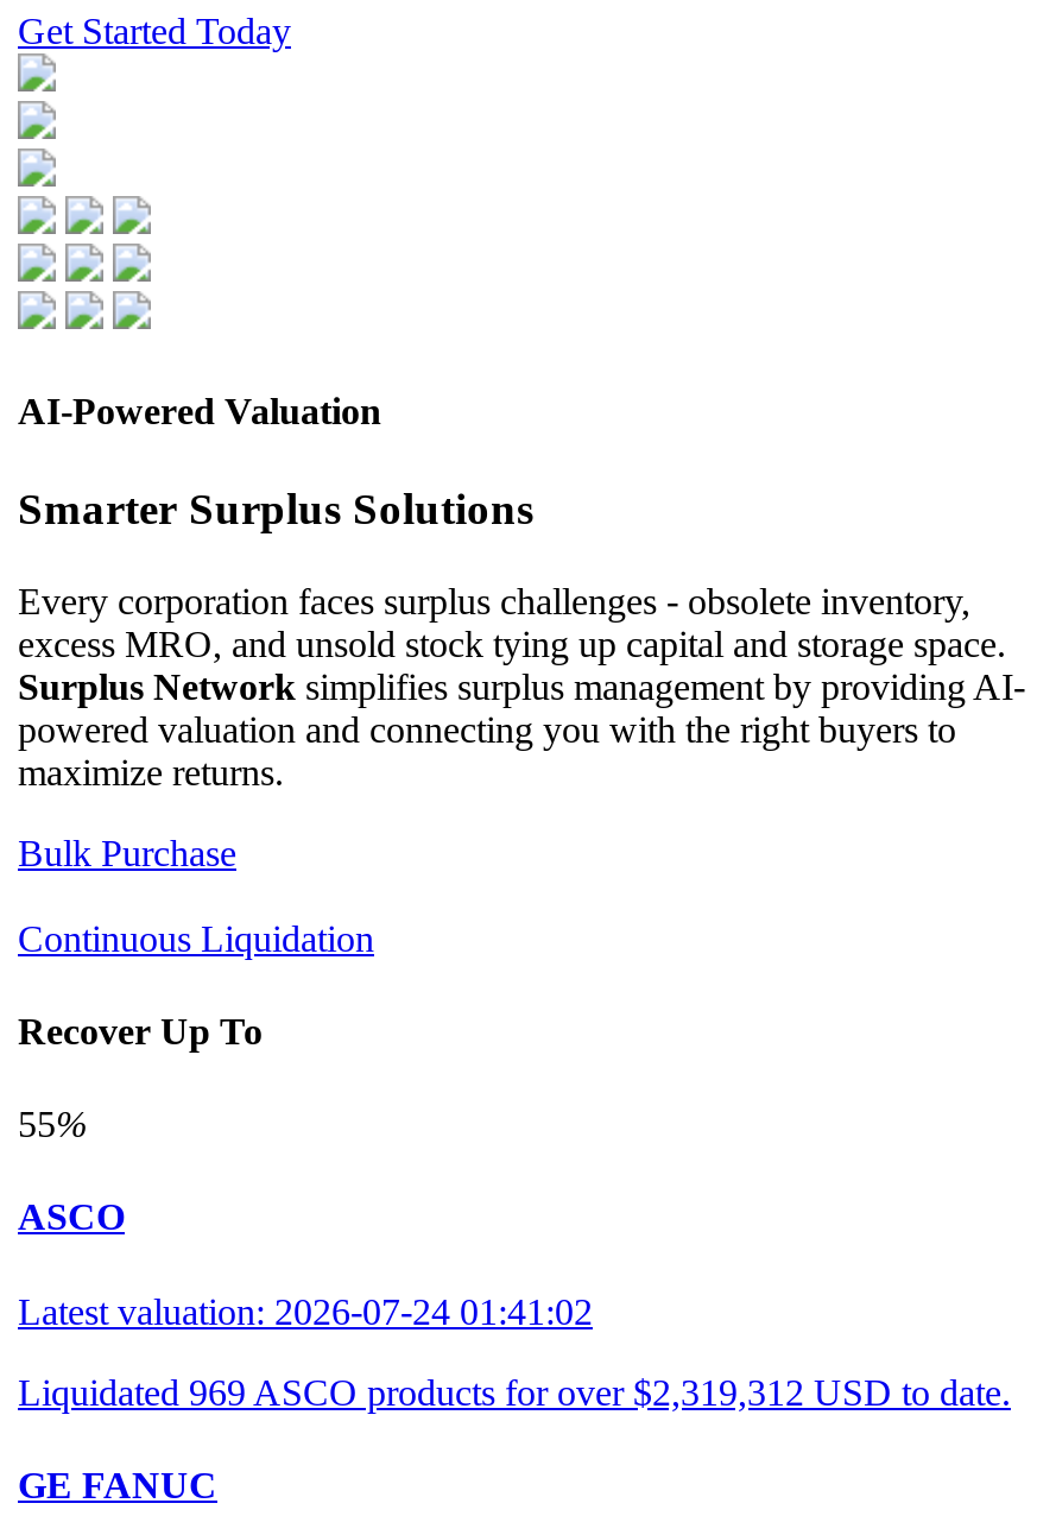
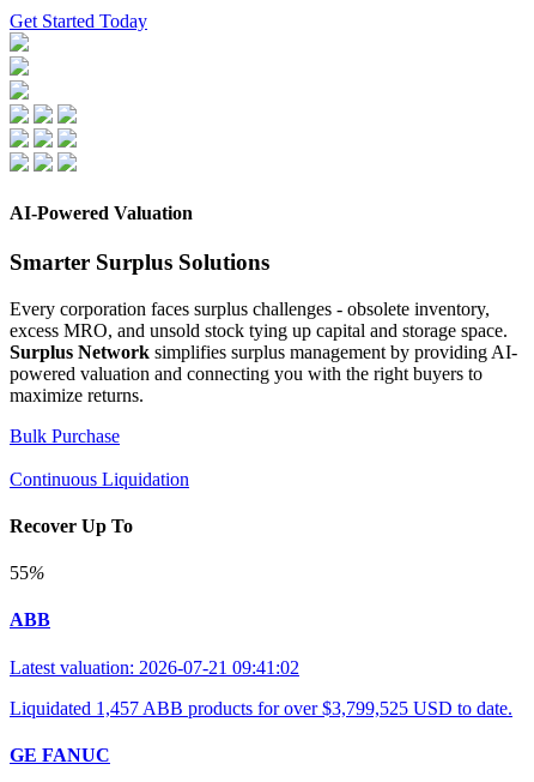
- ASCO
+ ABB

- Latest valuation: 2026-07-24 01:41:02
+ Latest valuation: 2026-07-21 09:41:02

- Liquidated 969 ASCO products for over $2,319,312 USD to date.
+ Liquidated 1,457 ABB products for over $3,799,525 USD to date.
